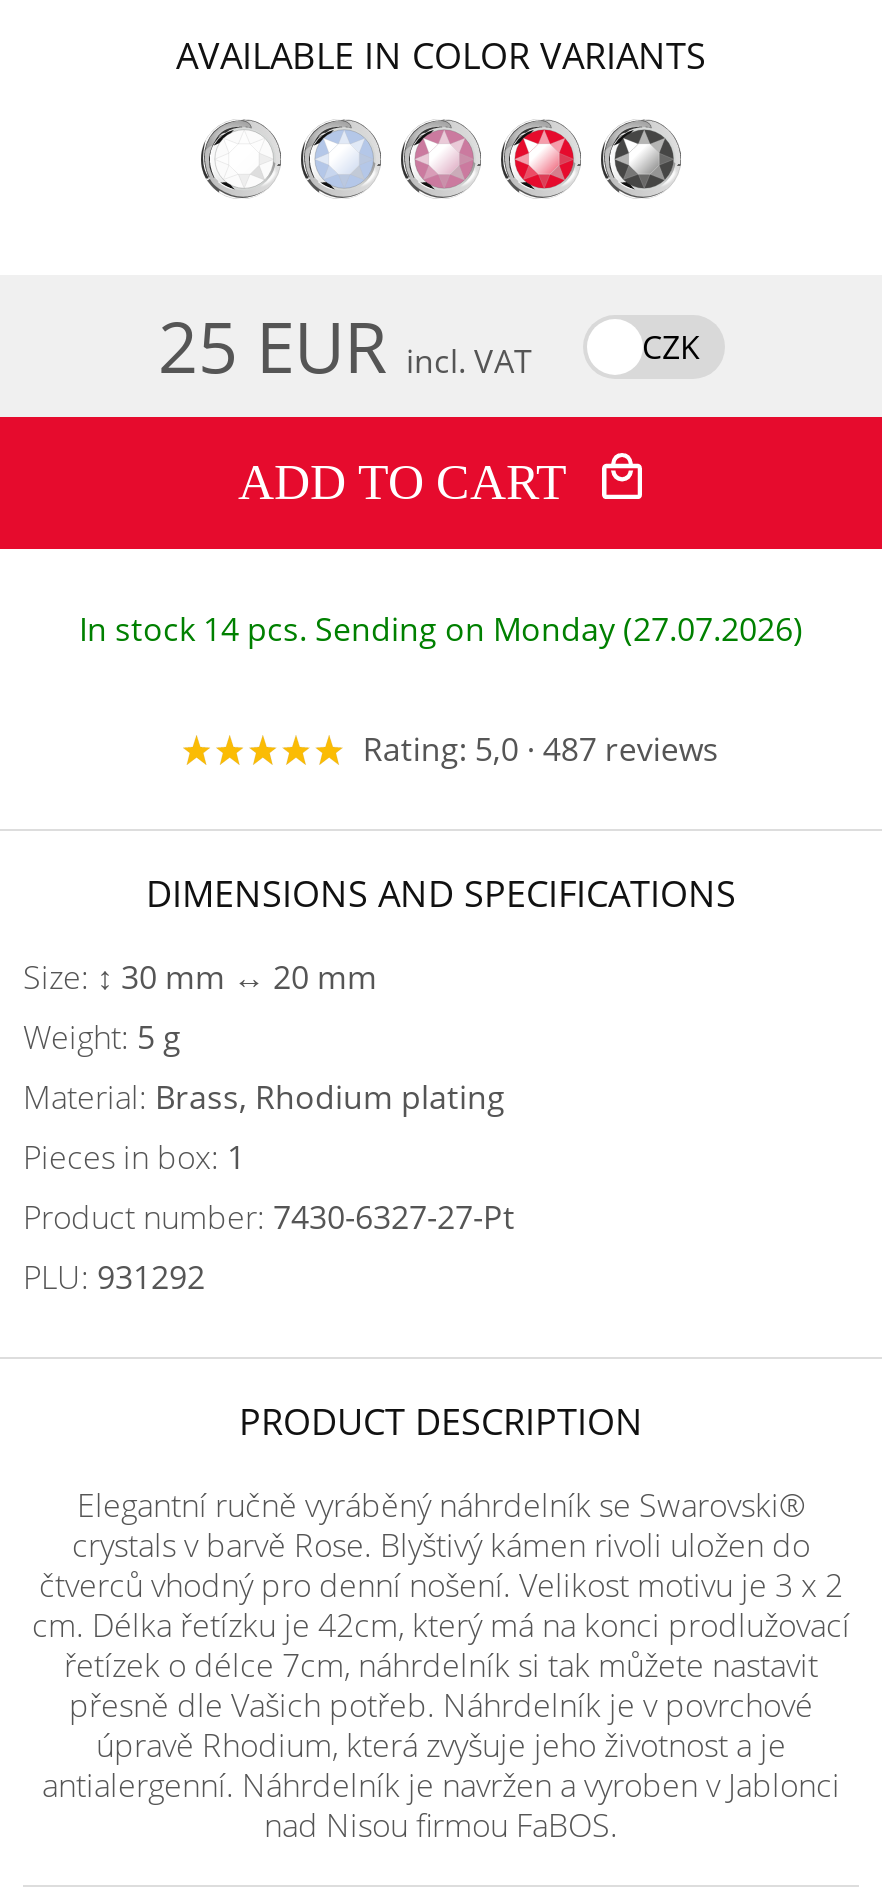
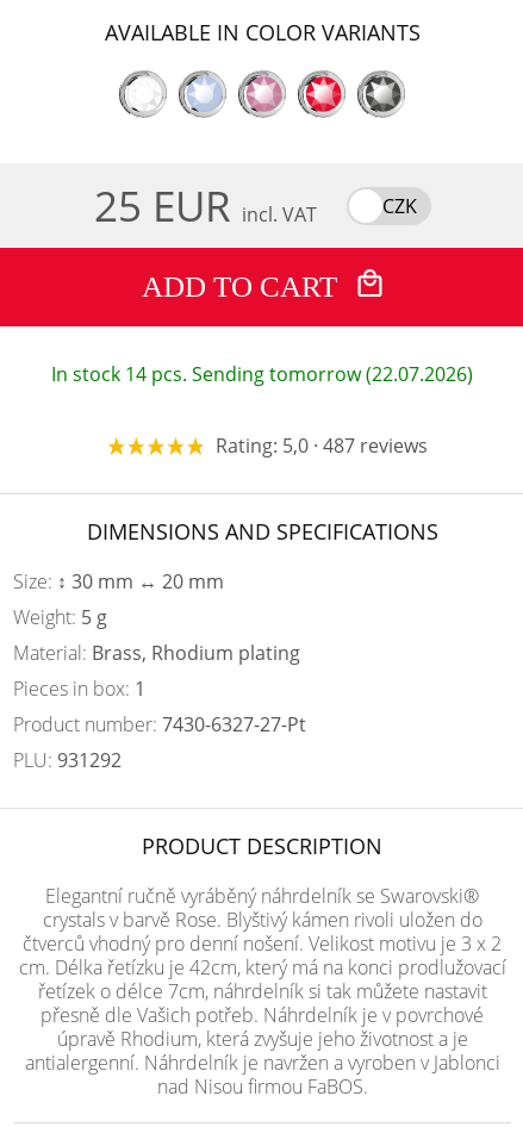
- In stock 14 pcs. Sending on Monday (27.07.2026)
+ In stock 14 pcs. Sending tomorrow (22.07.2026)
